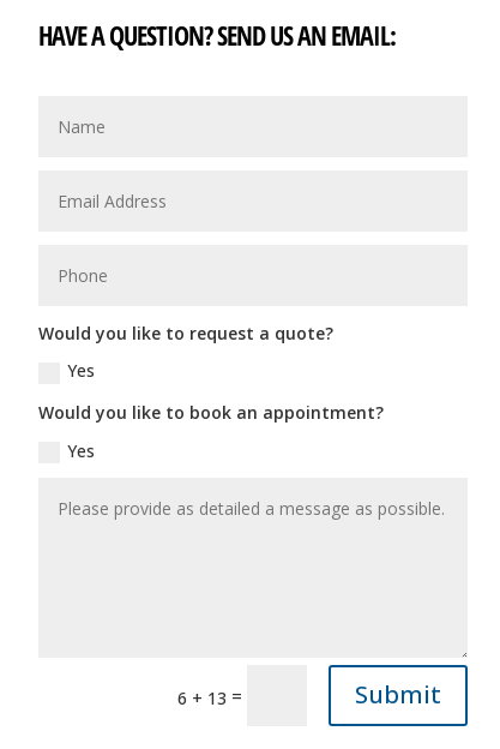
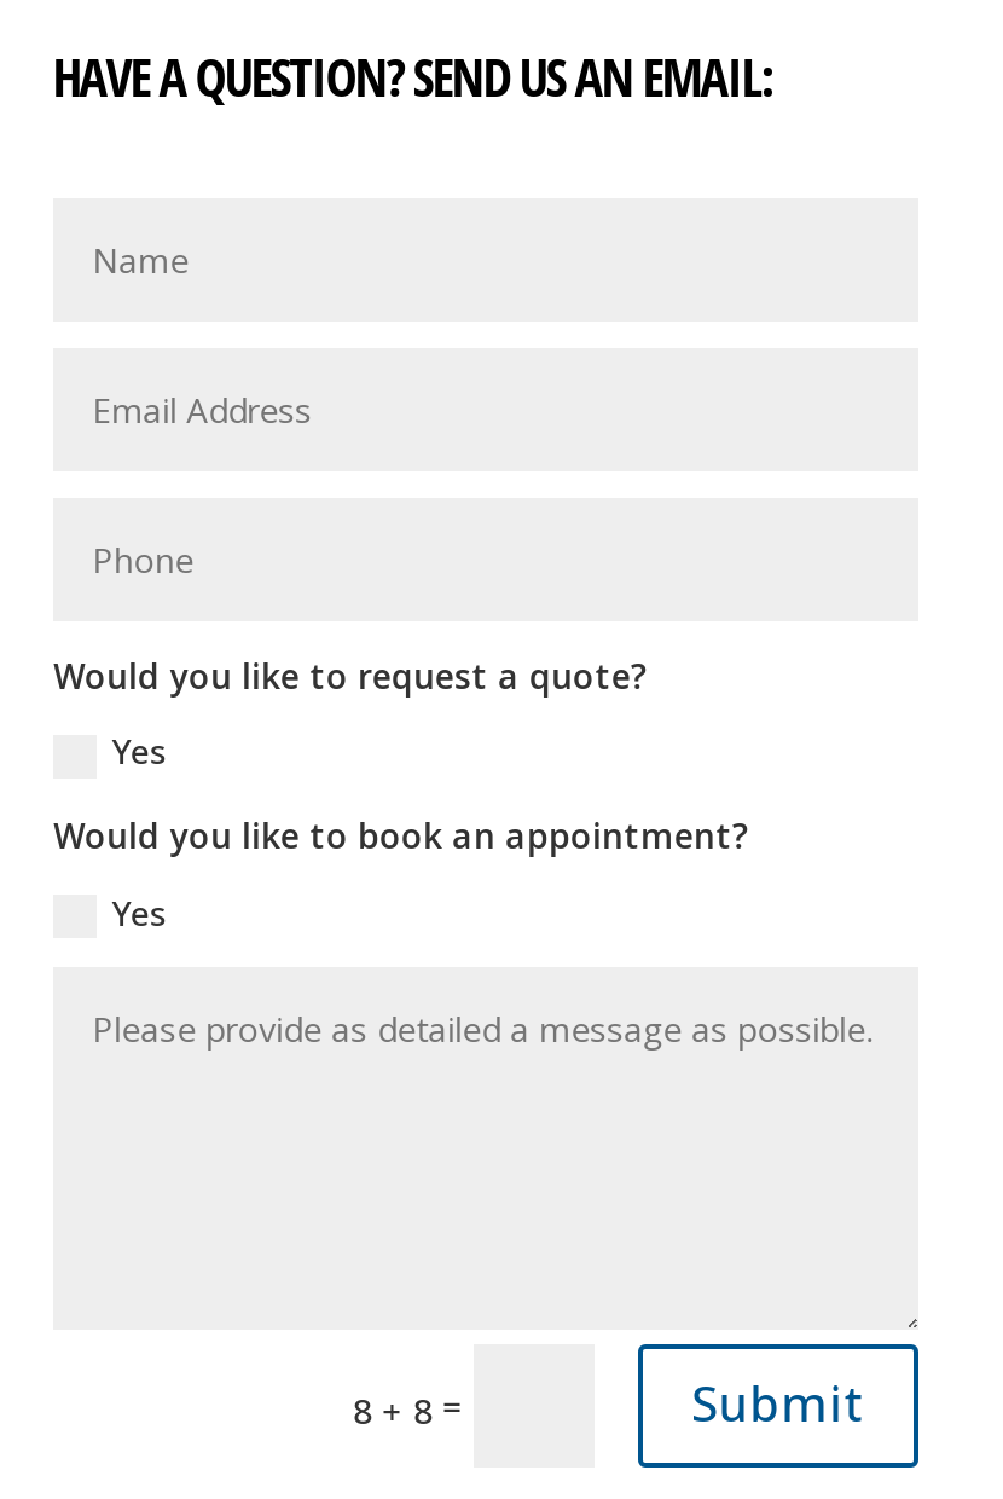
- 6 + 13 =
+ 8 + 8 =
